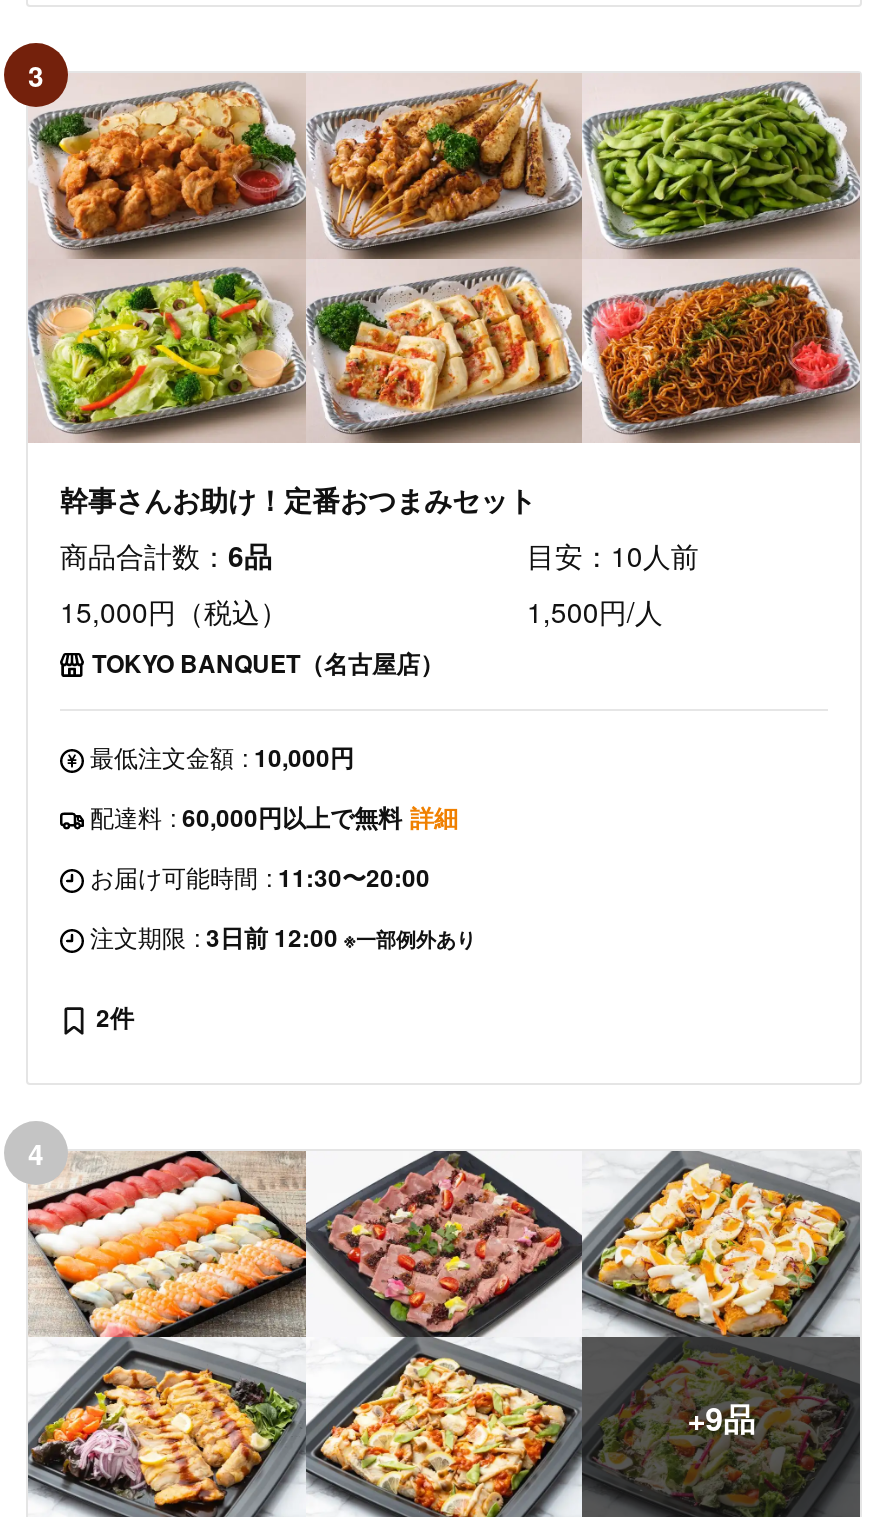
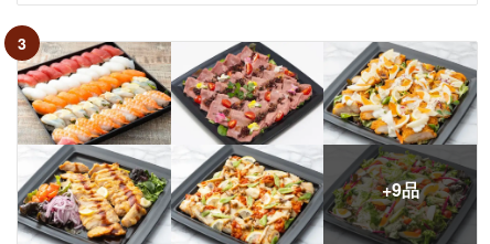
- [image]
- 幹事さんお助け！定番おつまみセット
- 商品合計数：6品
- 目安：10人前
- 15,000円（税込）
- 1,500円/人
- TOKYO BANQUET（名古屋店）
- 最低注文金額 : 10,000円
- 配達料 : 60,000円以上で無料詳細
- お届け可能時間 : 11:30〜20:00
- 注文期限 : 3日前 12:00 ※一部例外あり
- 2件
- 4
